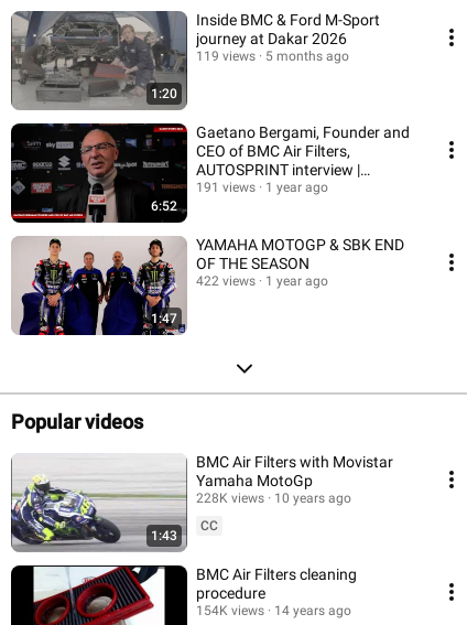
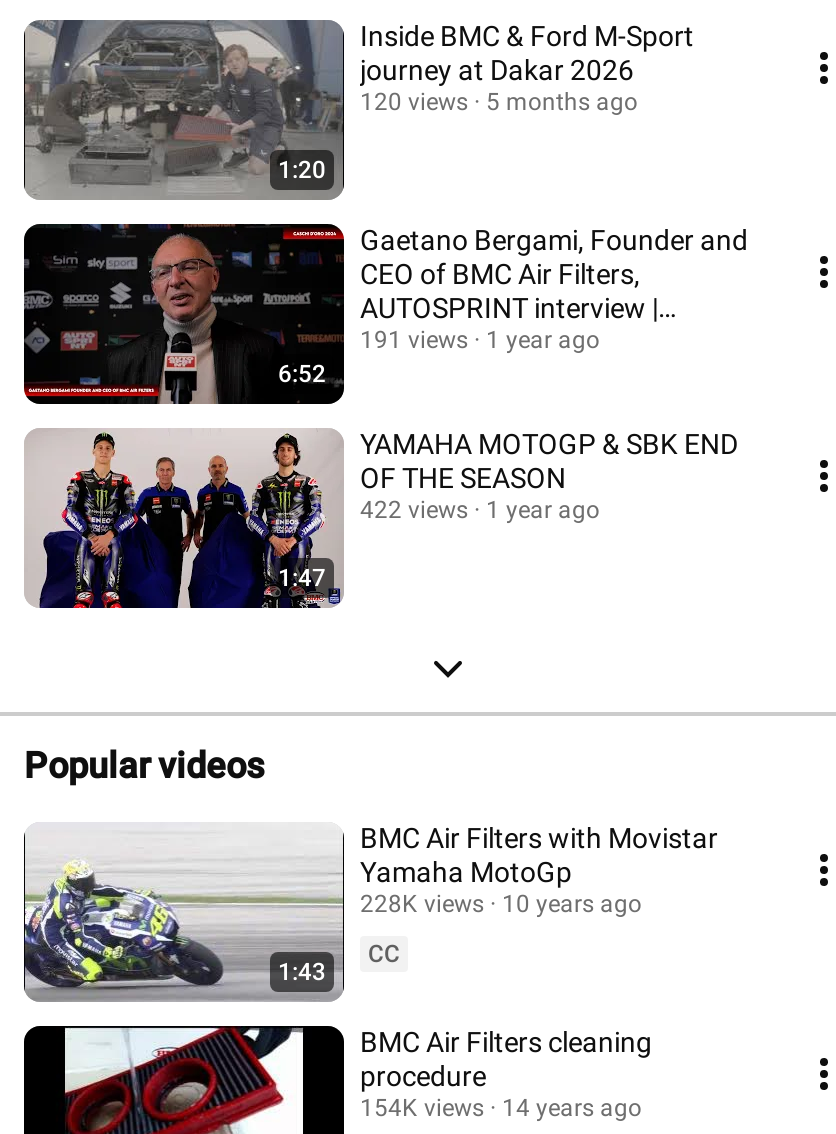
- 119 views 5 months ago
+ 120 views 5 months ago
